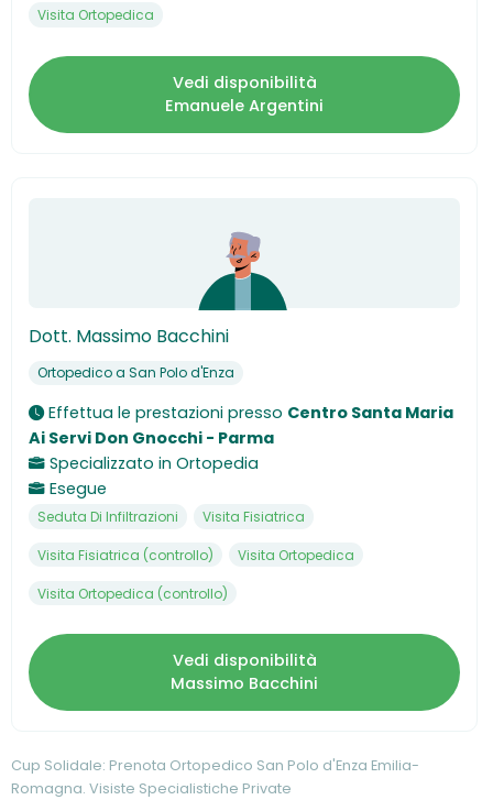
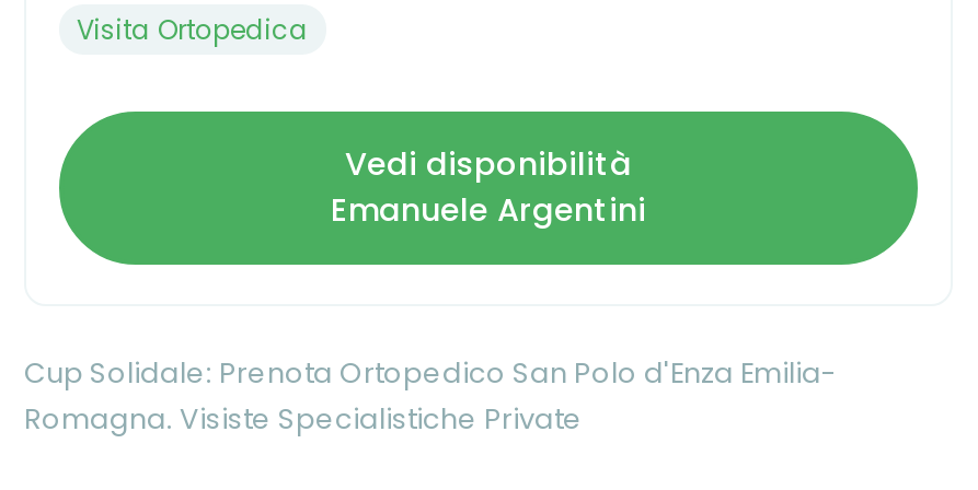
- [image]
- Dott. Massimo Bacchini
- Ortopedico a San Polo d'Enza
- Effettua le prestazioni presso Centro Santa Maria
- Ai Servi Don Gnocchi - Parma
- Specializzato in Ortopedia
- Esegue
- Seduta Di Infiltrazioni
- Visita Fisiatrica
- Visita Fisiatrica (controllo)
- Visita Ortopedica
- Visita Ortopedica (controllo)
- Vedi disponibilità
- Massimo Bacchini
